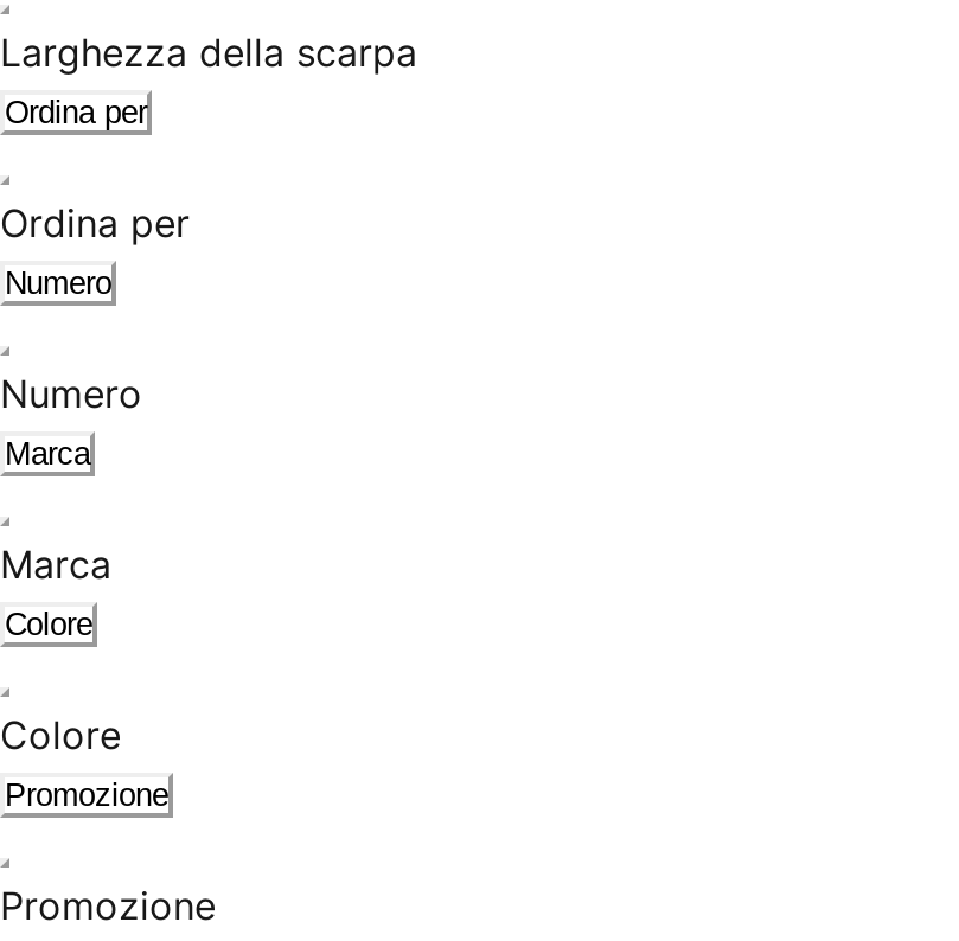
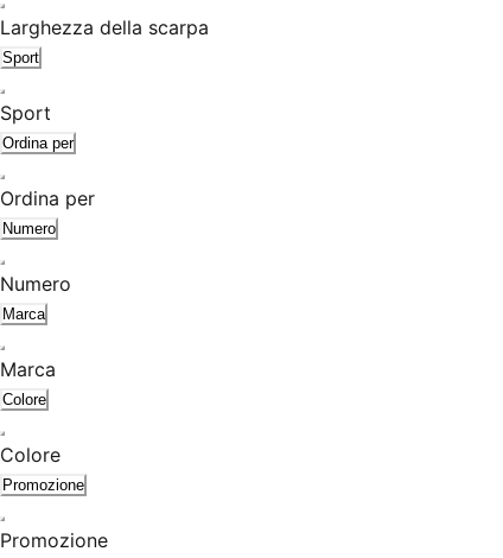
+ Sport
+ Sport
